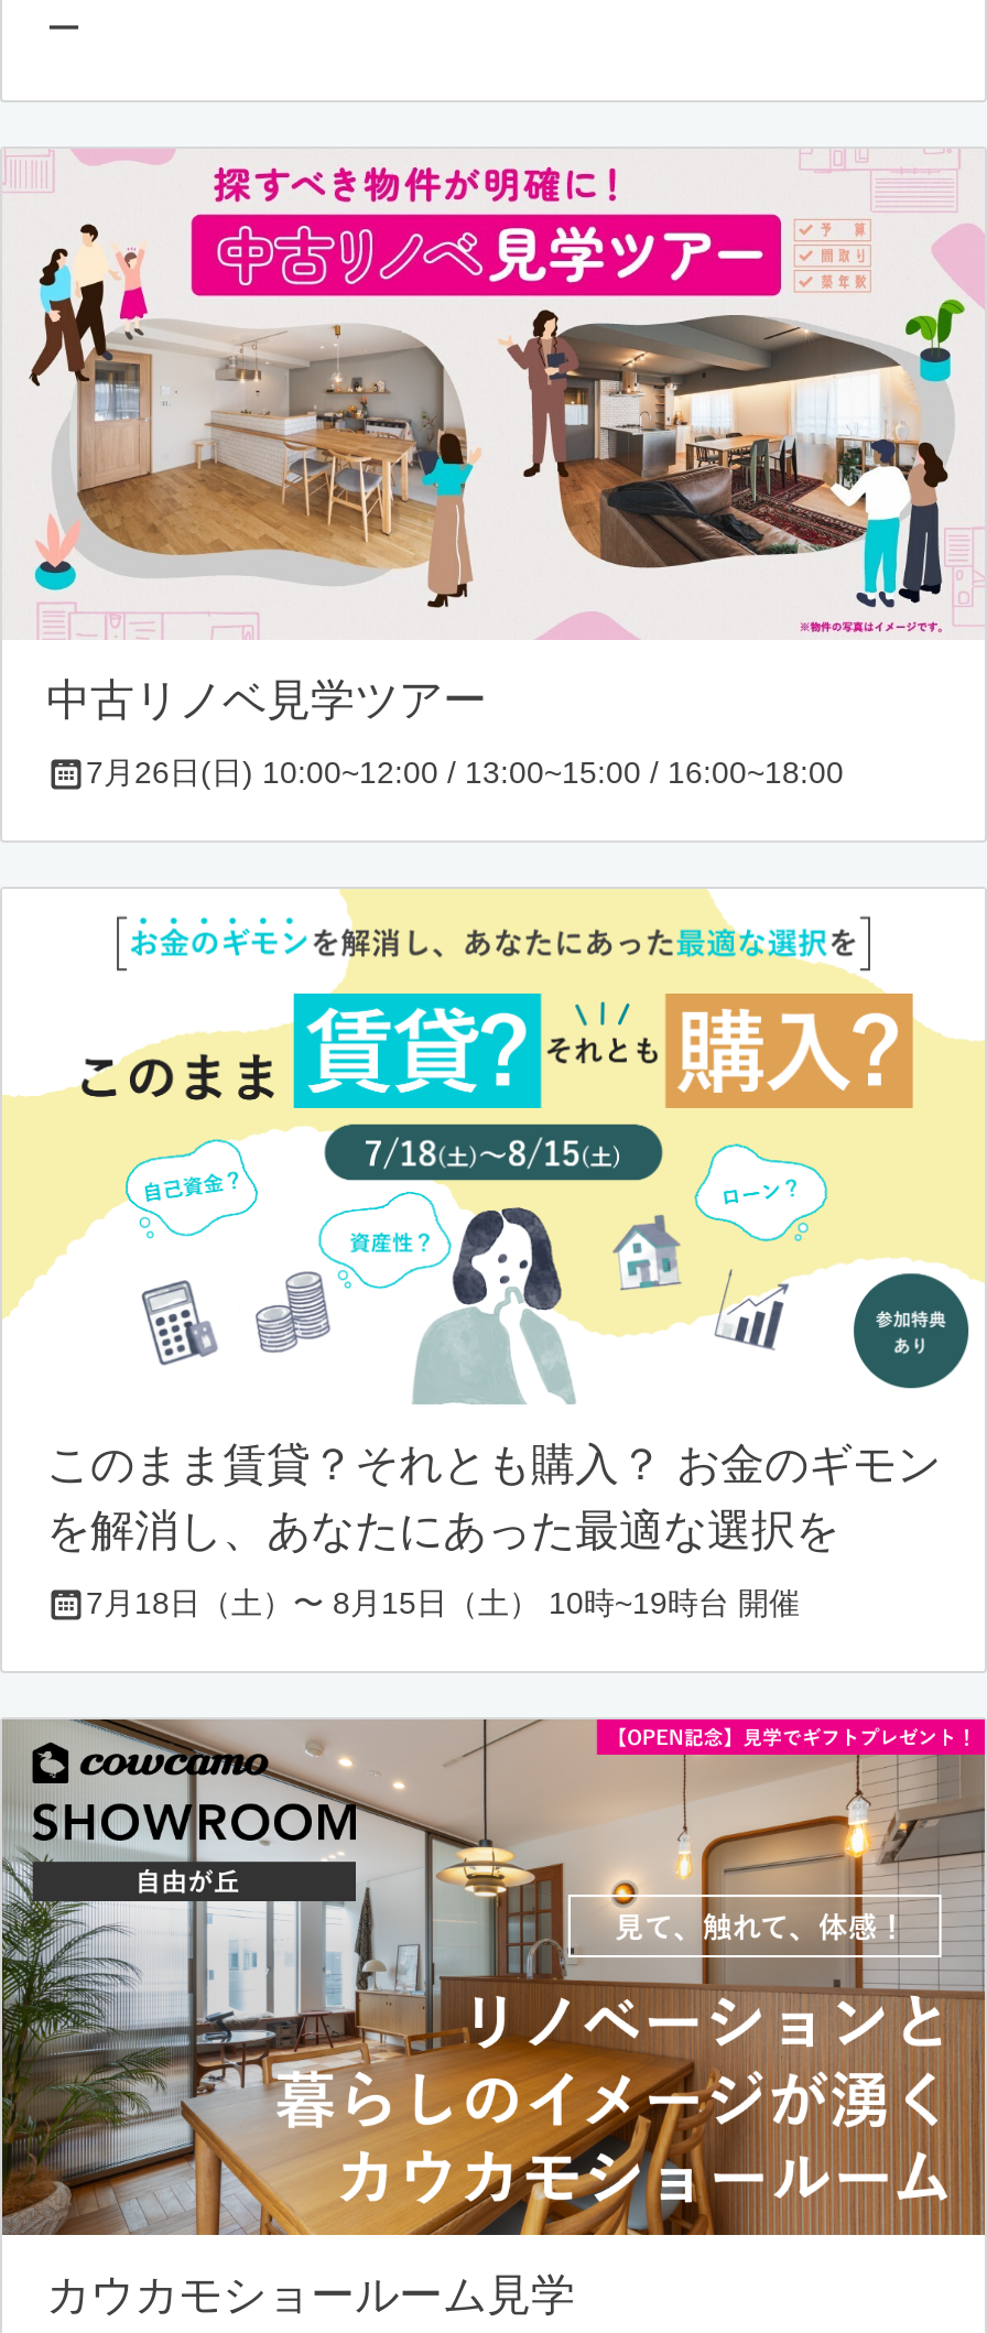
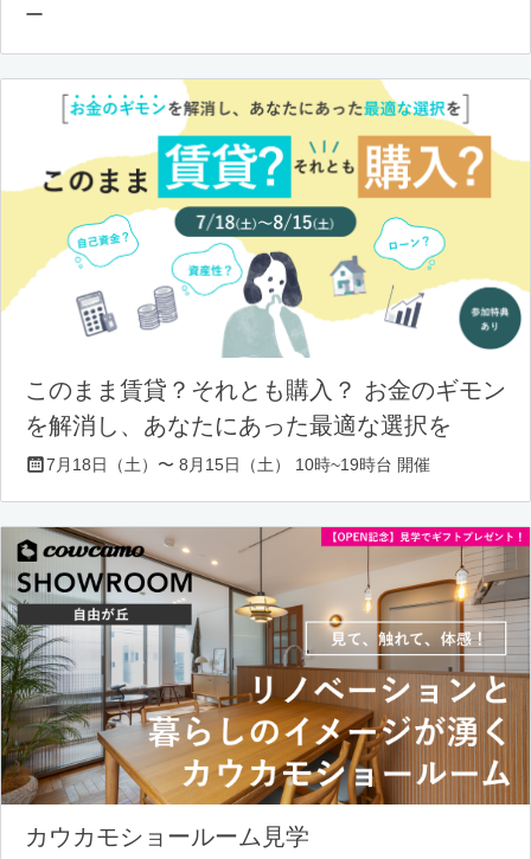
- [image]
- 中古リノベ見学ツアー
- 7月26日(日) 10:00~12:00 / 13:00~15:00 / 16:00~18:00
